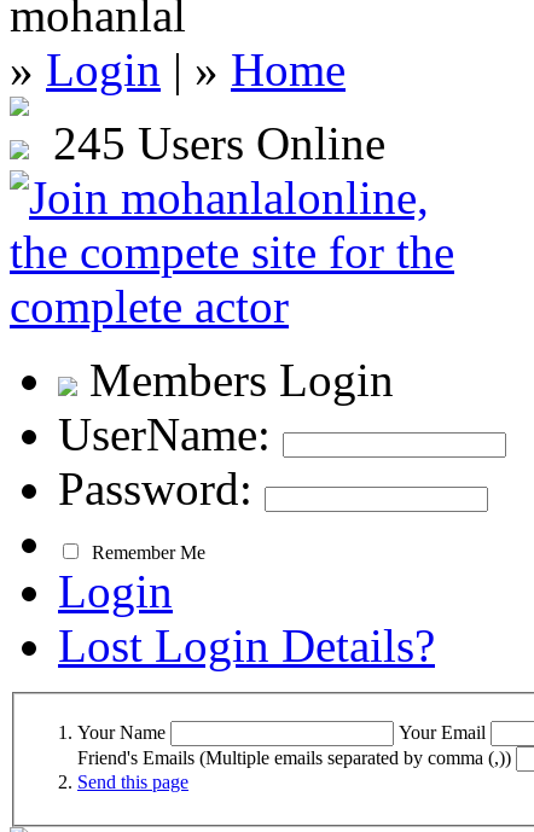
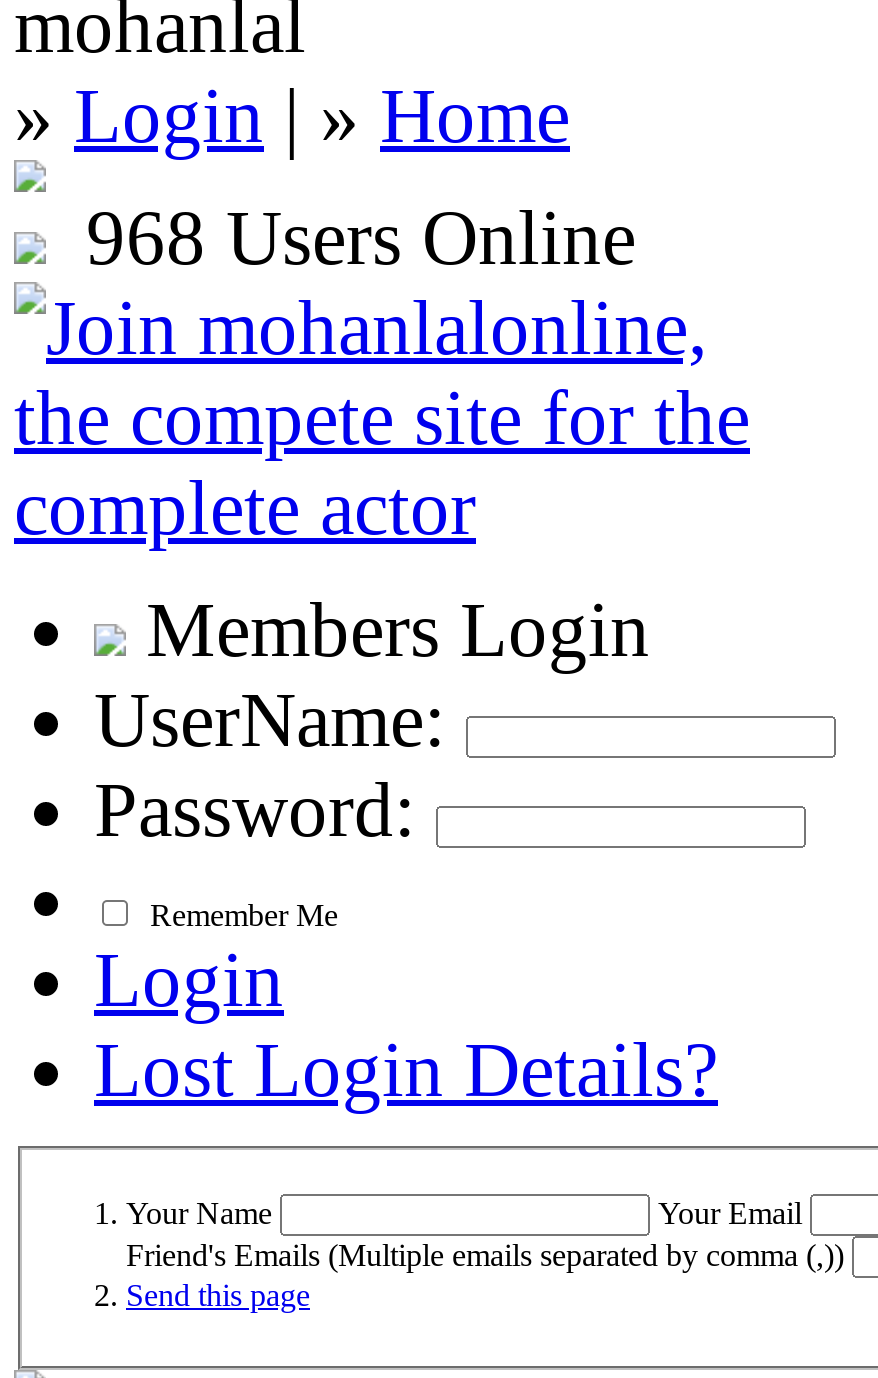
- 245 Users Online
+ 968 Users Online
